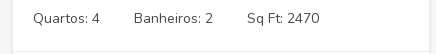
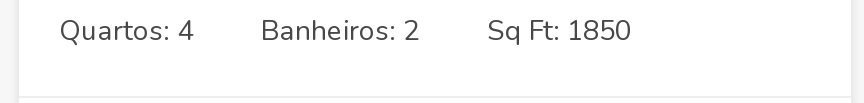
- Quartos: 4 Banheiros: 2 Sq Ft: 2470
+ Quartos: 4 Banheiros: 2 Sq Ft: 1850
